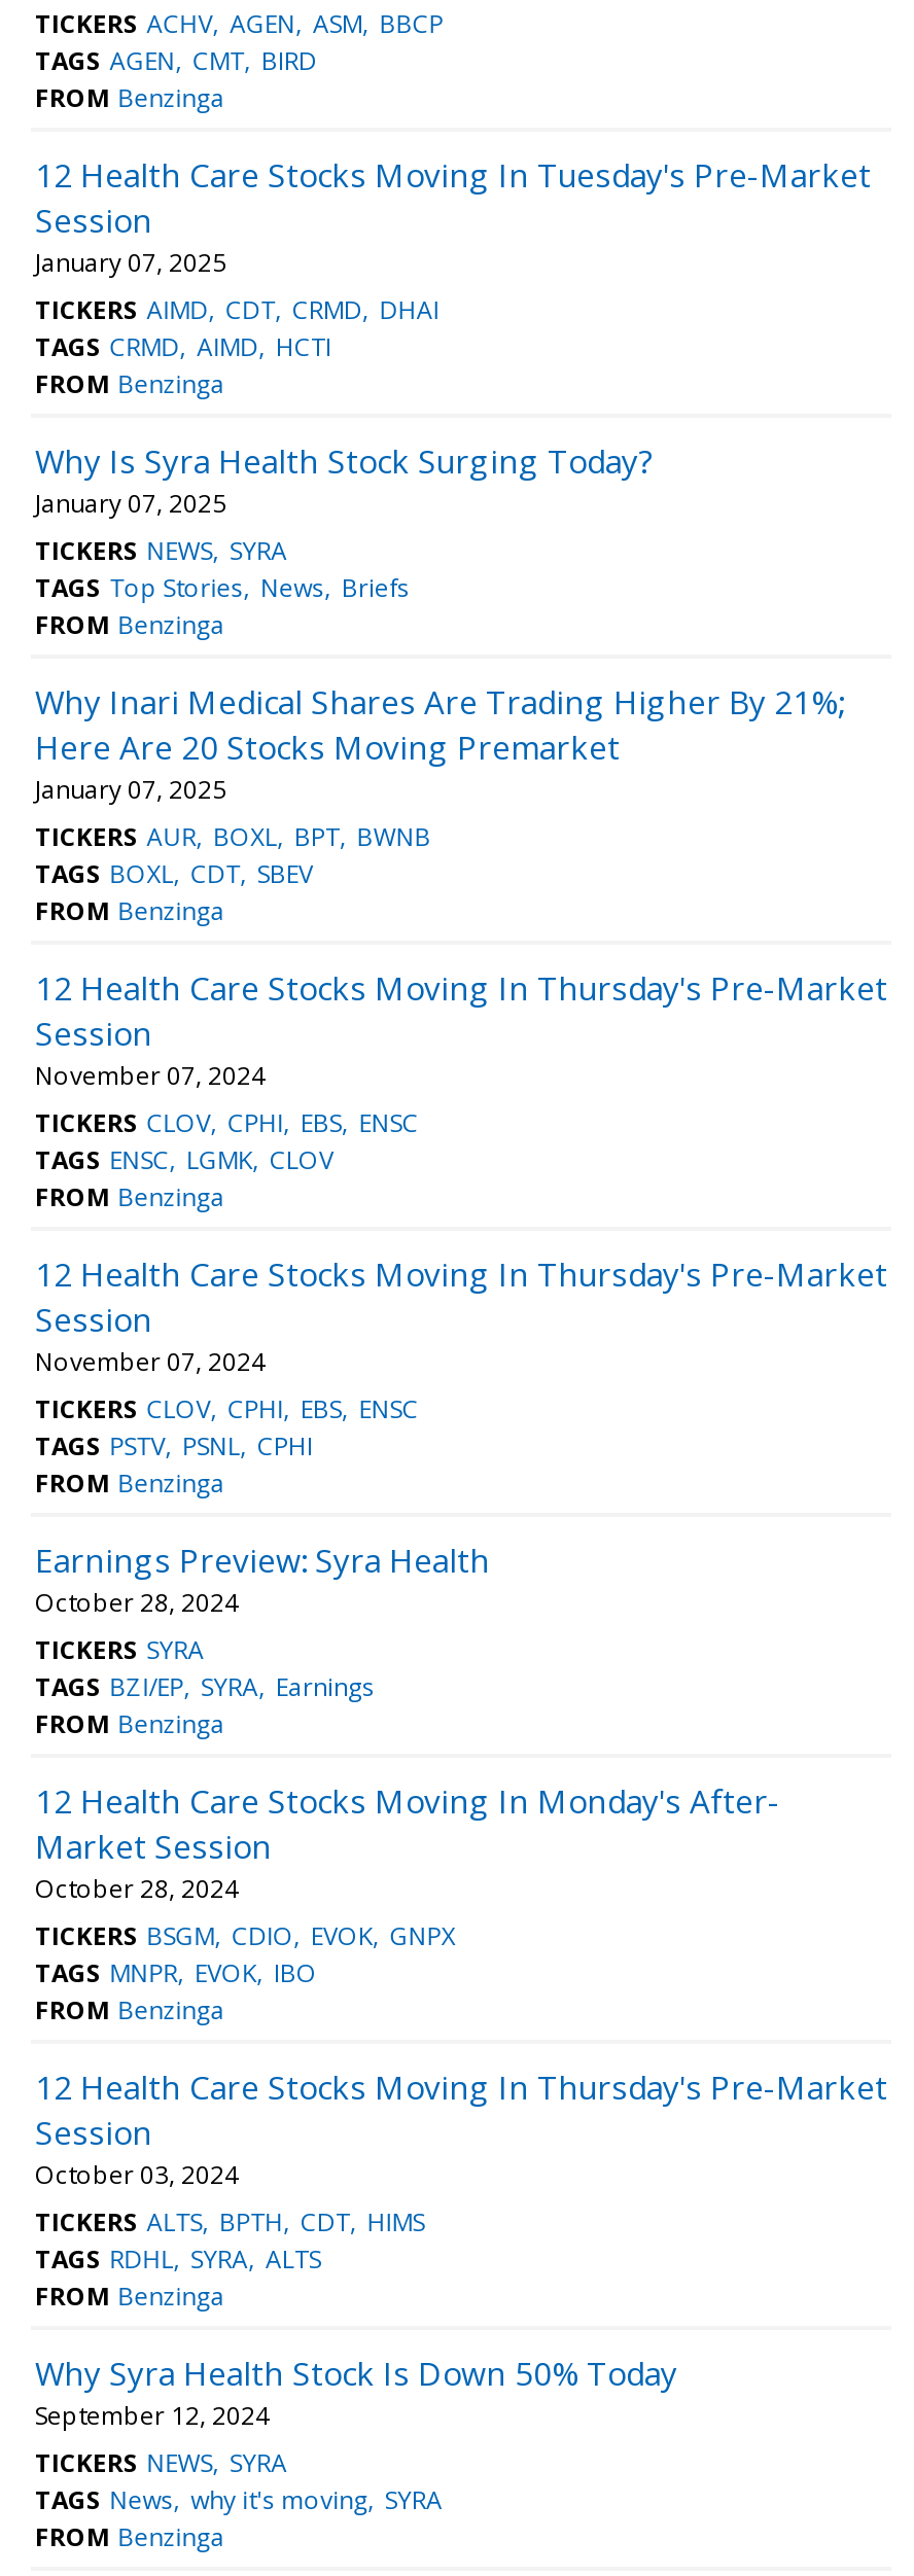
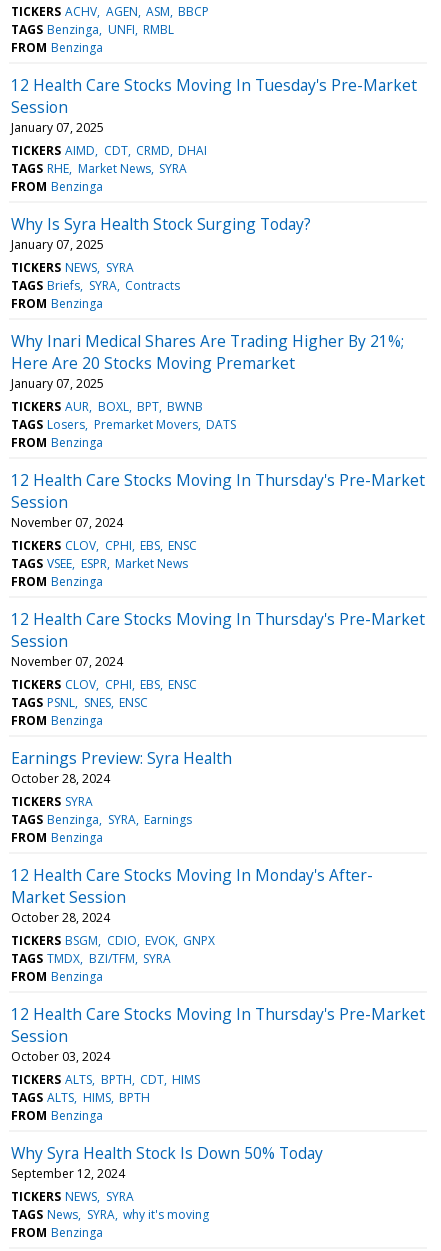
- TAGS AGEN CMT BIRD
+ TAGS Benzinga UNFI RMBL

- TAGS CRMD AIMD HCTI
+ TAGS RHE Market News SYRA

- TAGS Top Stories News Briefs
+ TAGS Briefs SYRA Contracts

- TAGS BOXL CDT SBEV
+ TAGS Losers Premarket Movers DATS

- TAGS ENSC LGMK CLOV
+ TAGS VSEE ESPR Market News

- TAGS PSTV PSNL CPHI
+ TAGS PSNL SNES ENSC

- TAGS BZI/EP SYRA Earnings
+ TAGS Benzinga SYRA Earnings

- TAGS MNPR EVOK IBO
+ TAGS TMDX BZI/TFM SYRA

- TAGS RDHL SYRA ALTS
+ TAGS ALTS HIMS BPTH

- TAGS News why it's moving SYRA
+ TAGS News SYRA why it's moving
